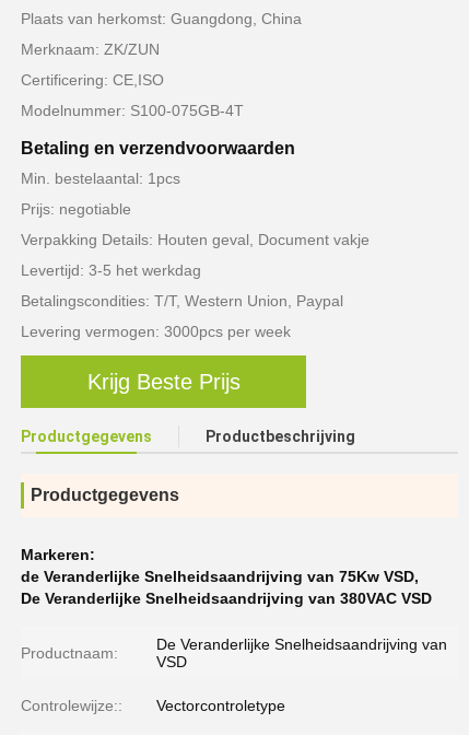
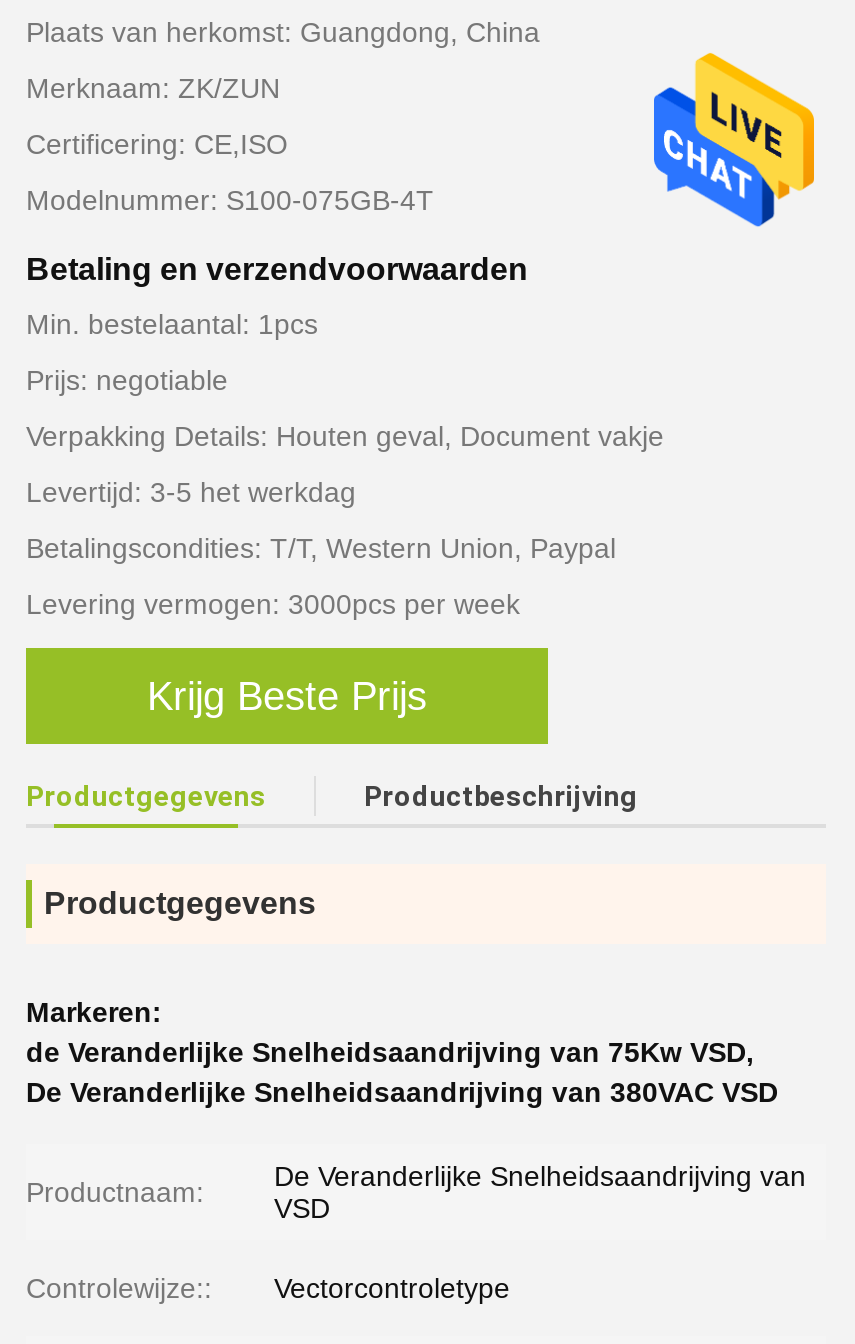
+ [image]
